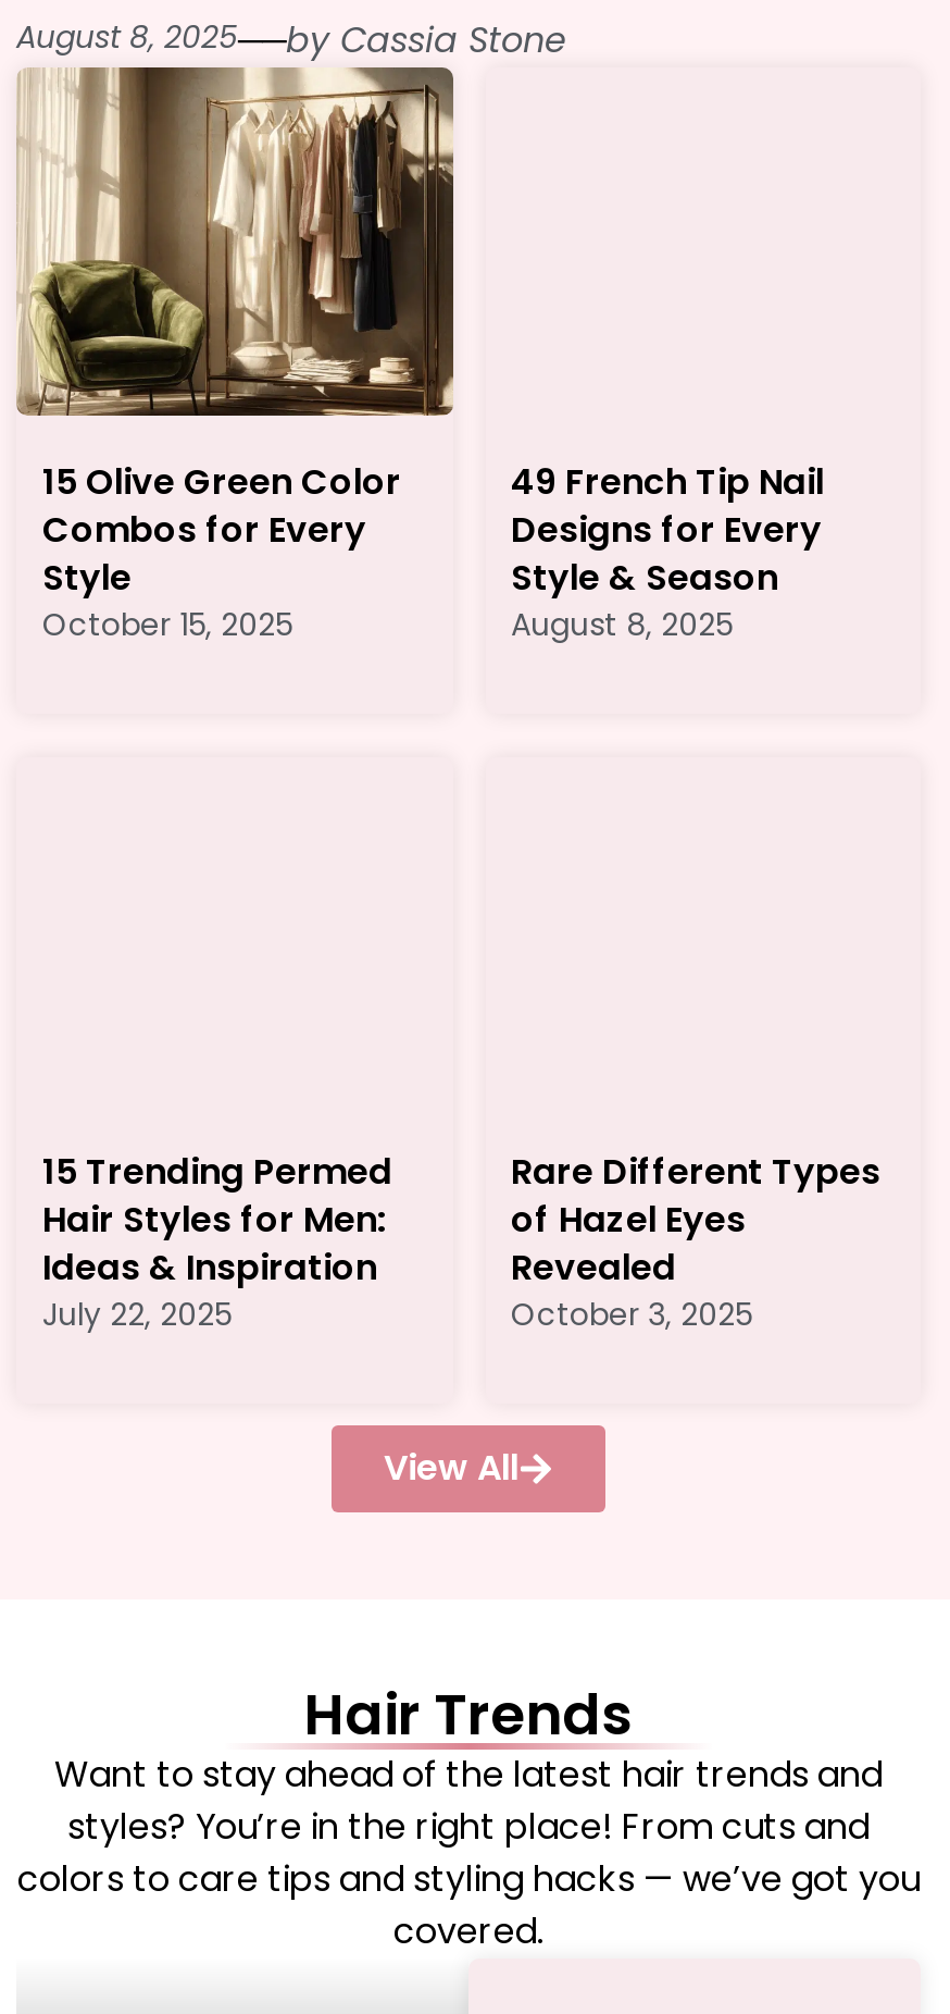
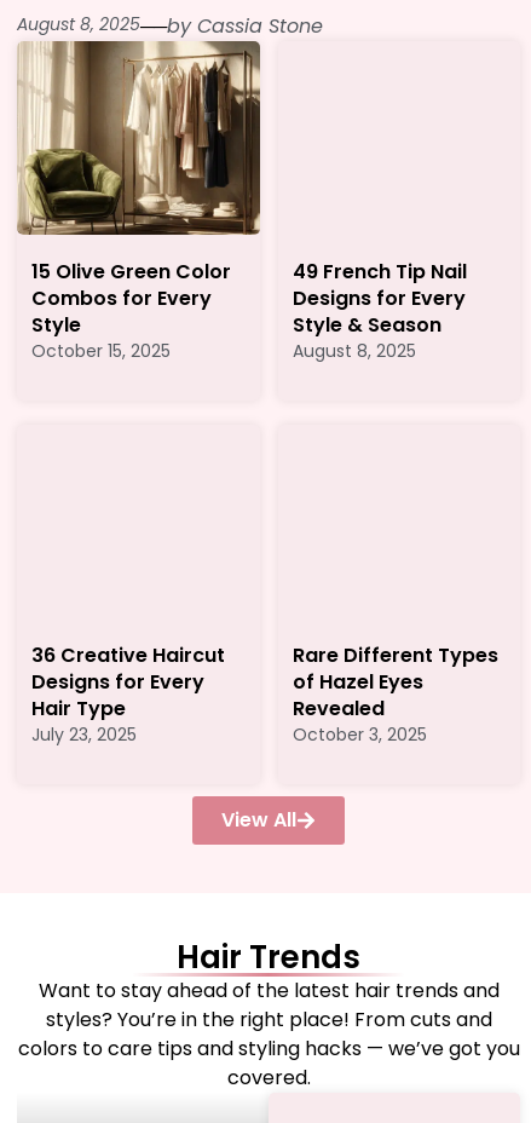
- 15 Trending Permed
- Hair Styles for Men:
- Ideas & Inspiration
- July 22, 2025
+ 36 Creative Haircut
+ Designs for Every
+ Hair Type
+ July 23, 2025
